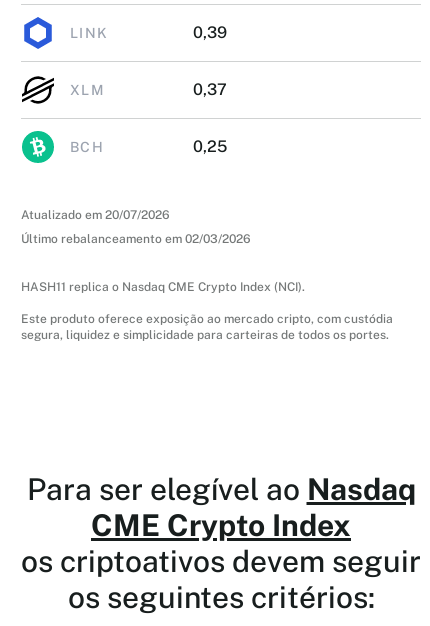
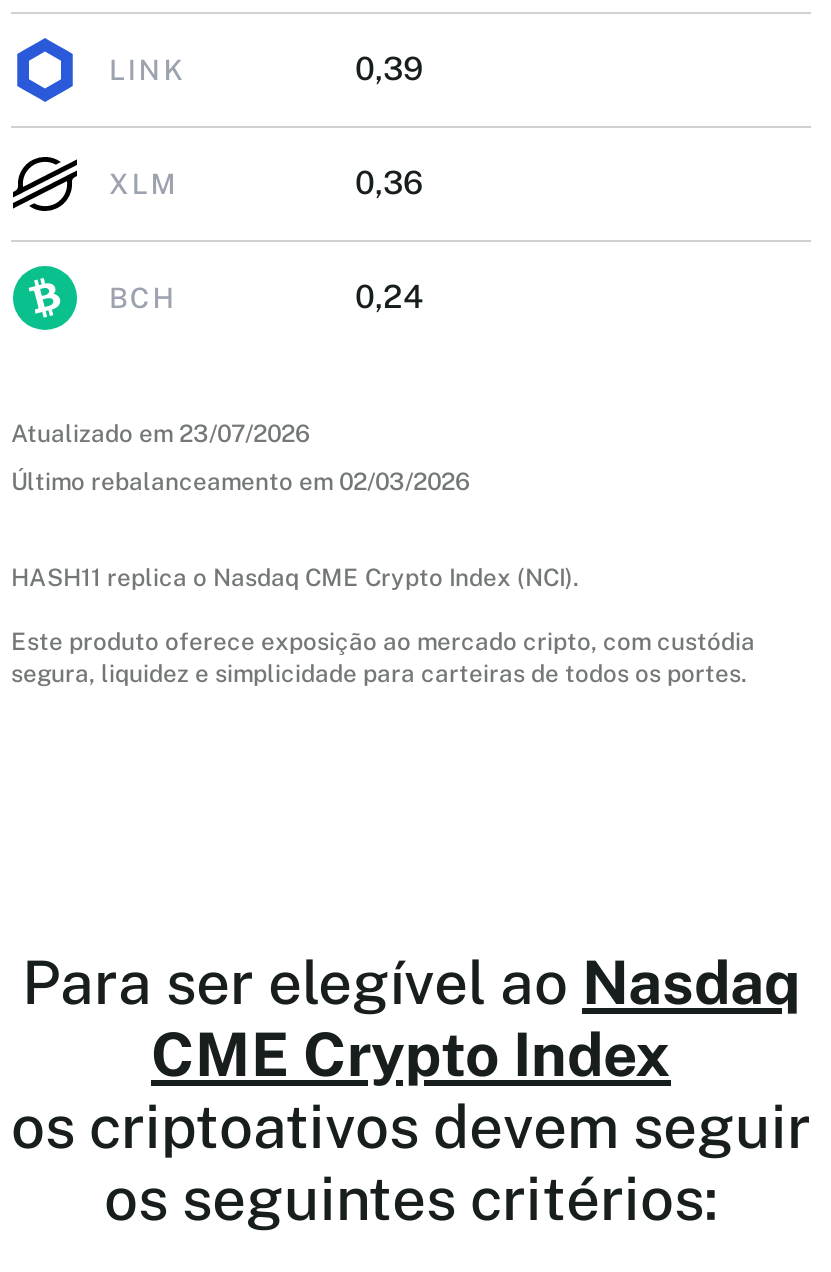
- 0,37
+ 0,36

- 0,25
+ 0,24

- Atualizado em 20/07/2026
+ Atualizado em 23/07/2026
